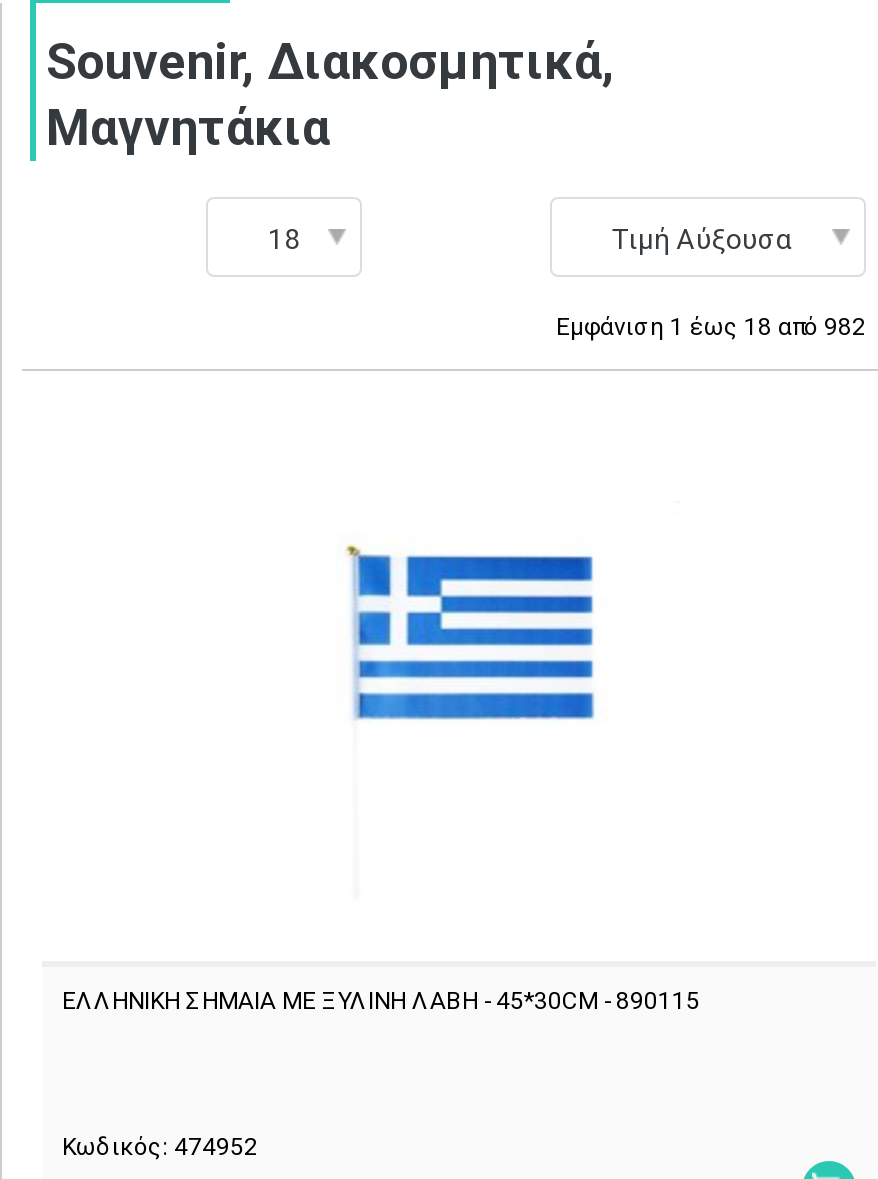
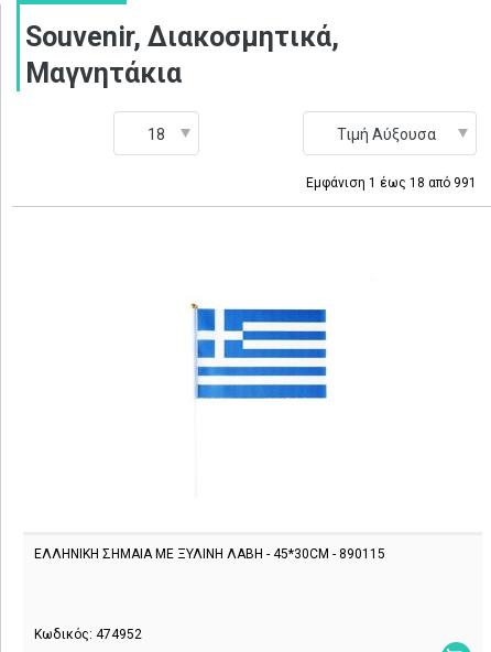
- Εμφάνιση 1 έως 18 από 982
+ Εμφάνιση 1 έως 18 από 991
